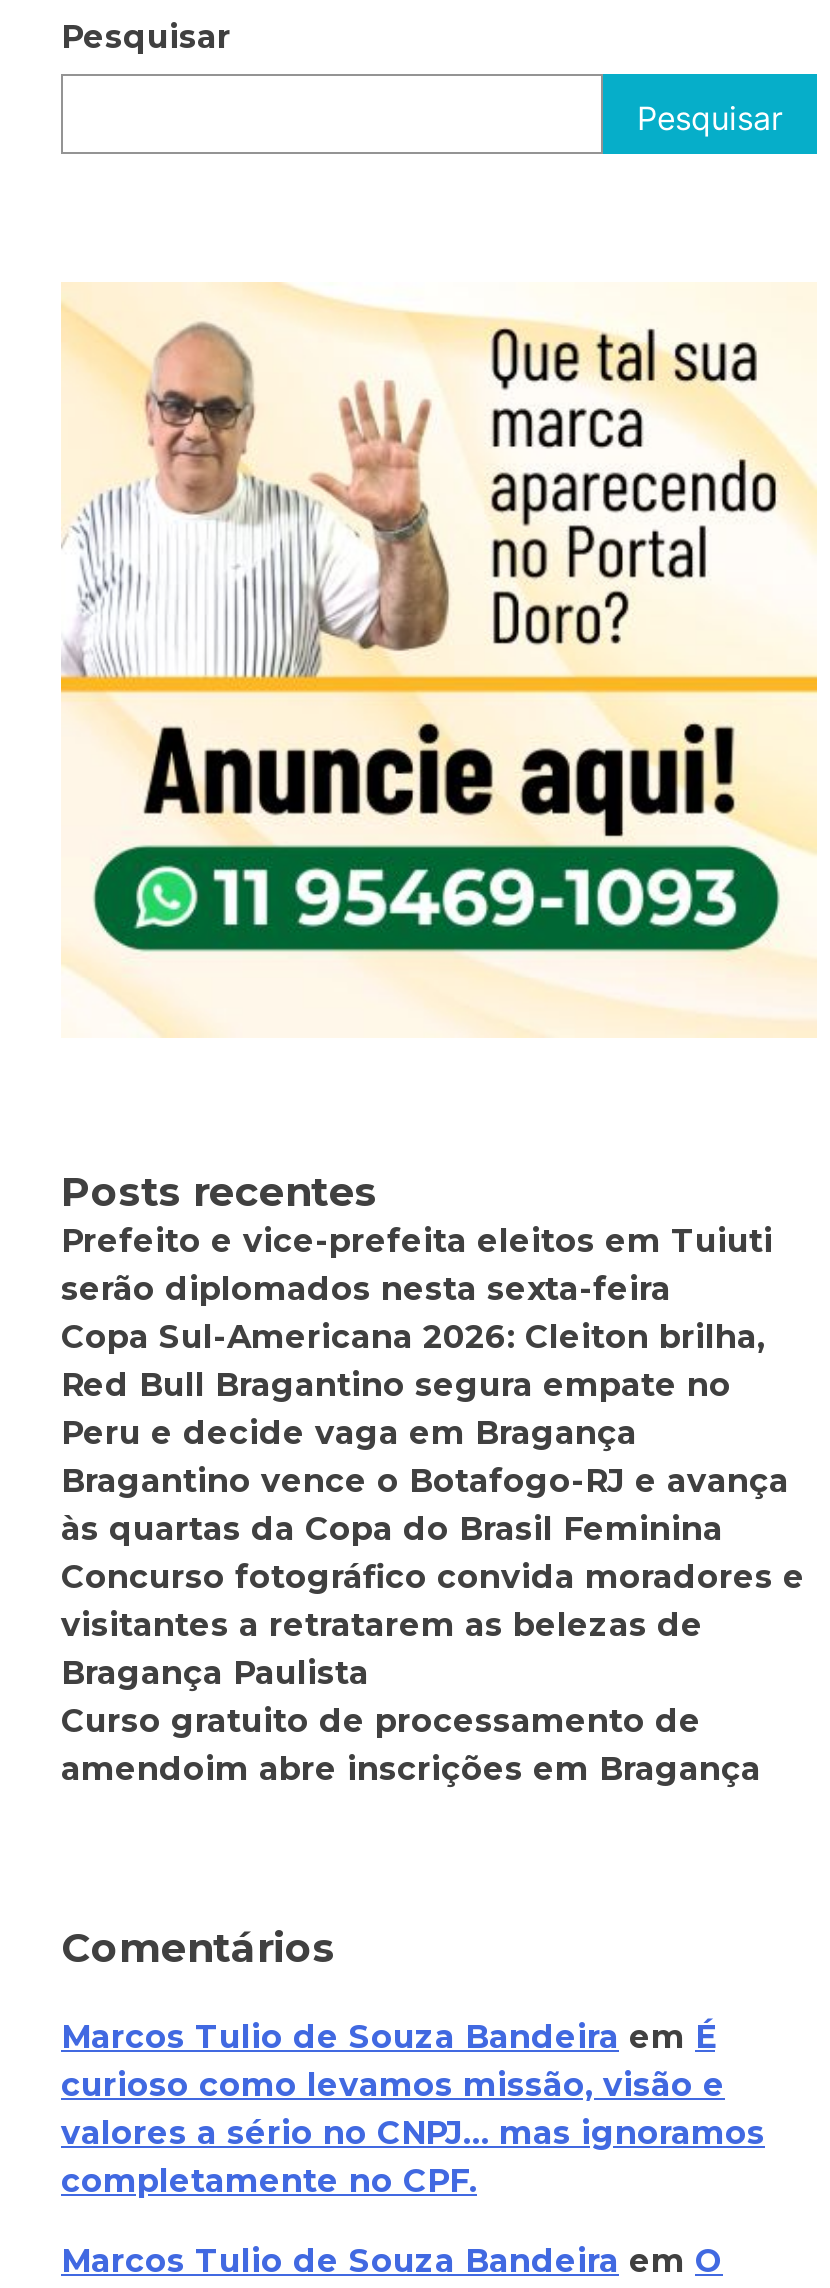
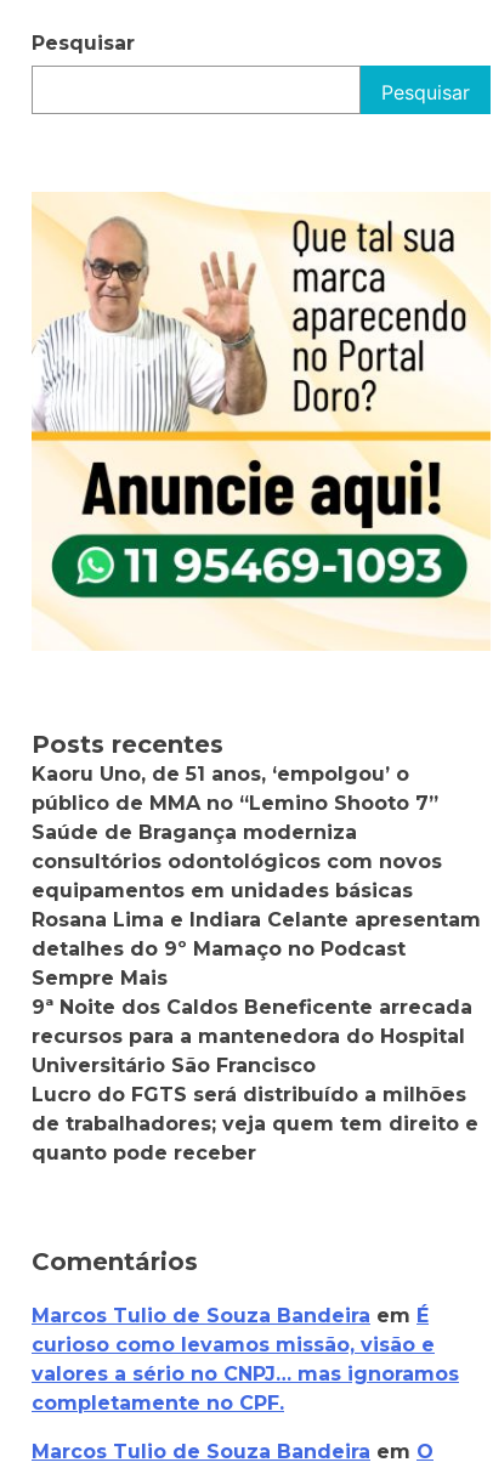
- Prefeito e vice-prefeita eleitos em Tuiuti
- serão diplomados nesta sexta-feira
- Copa Sul-Americana 2026: Cleiton brilha,
- Red Bull Bragantino segura empate no
- Peru e decide vaga em Bragança
- Bragantino vence o Botafogo-RJ e avança
- às quartas da Copa do Brasil Feminina
- Concurso fotográfico convida moradores e
- visitantes a retratarem as belezas de
- Bragança Paulista
- Curso gratuito de processamento de
- amendoim abre inscrições em Bragança
+ Kaoru Uno, de 51 anos, ‘empolgou’ o
+ público de MMA no “Lemino Shooto 7”
+ Saúde de Bragança moderniza
+ consultórios odontológicos com novos
+ equipamentos em unidades básicas
+ Rosana Lima e Indiara Celante apresentam
+ detalhes do 9º Mamaço no Podcast
+ Sempre Mais
+ 9ª Noite dos Caldos Beneficente arrecada
+ recursos para a mantenedora do Hospital
+ Universitário São Francisco
+ Lucro do FGTS será distribuído a milhões
+ de trabalhadores; veja quem tem direito e
+ quanto pode receber
